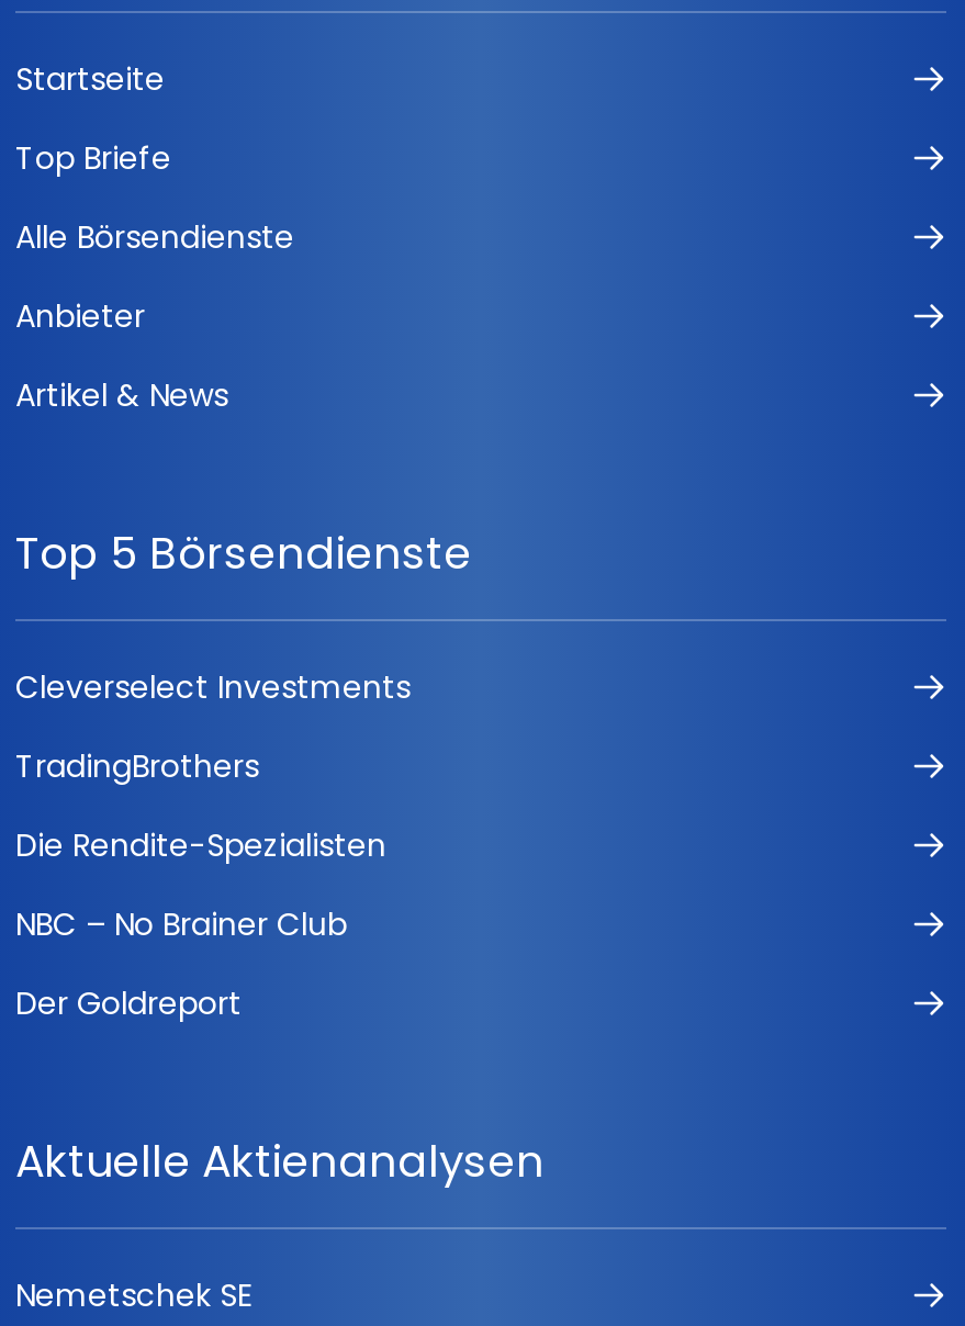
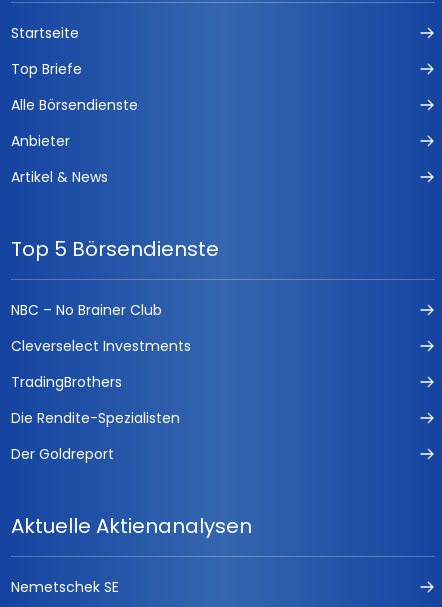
moved down: Cleverselect Investments | TradingBrothers | Die Rendite-Spezialisten

moved up: NBC – No Brainer Club
